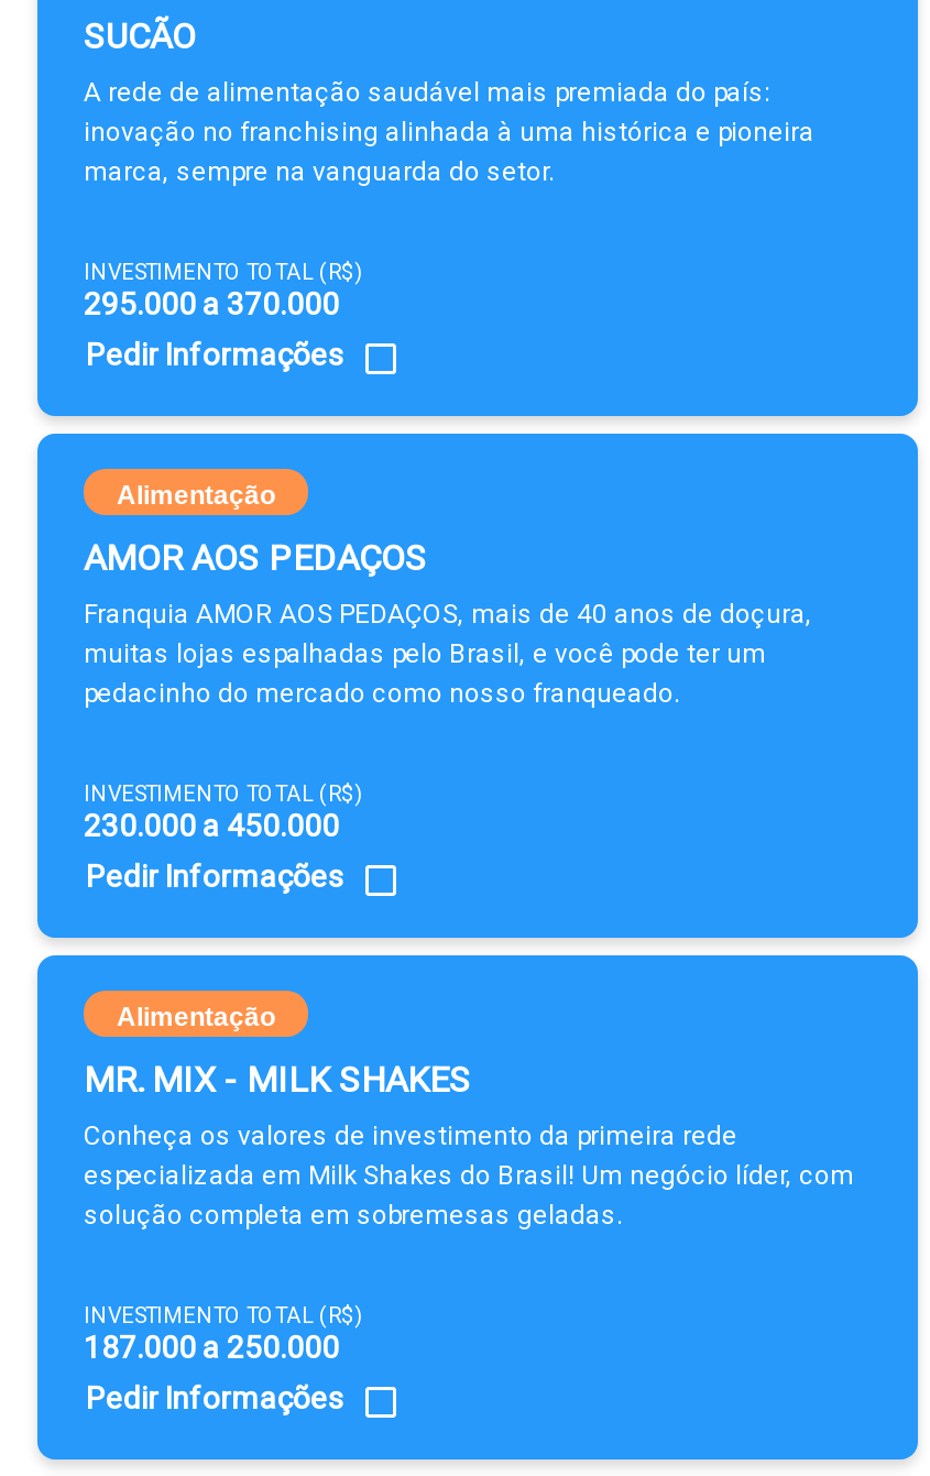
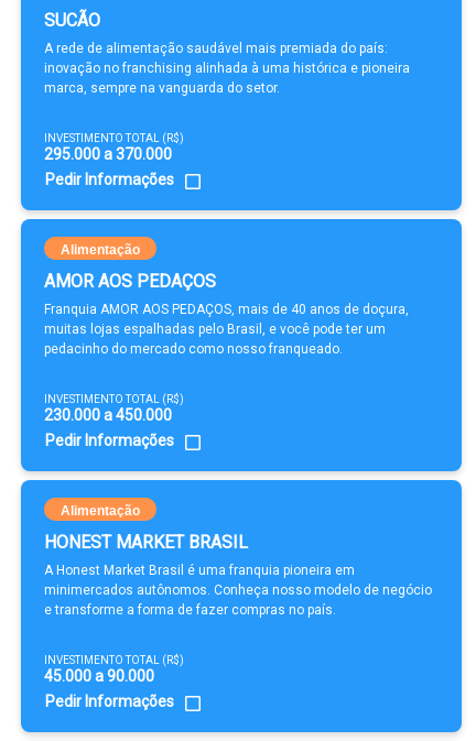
- MR. MIX - MILK SHAKES
+ HONEST MARKET BRASIL

- Conheça os valores de investimento da primeira rede
- especializada em Milk Shakes do Brasil! Um negócio líder, com
- solução completa em sobremesas geladas.
+ A Honest Market Brasil é uma franquia pioneira em
+ minimercados autônomos. Conheça nosso modelo de negócio
+ e transforme a forma de fazer compras no país.

- 187.000 a 250.000
+ 45.000 a 90.000
